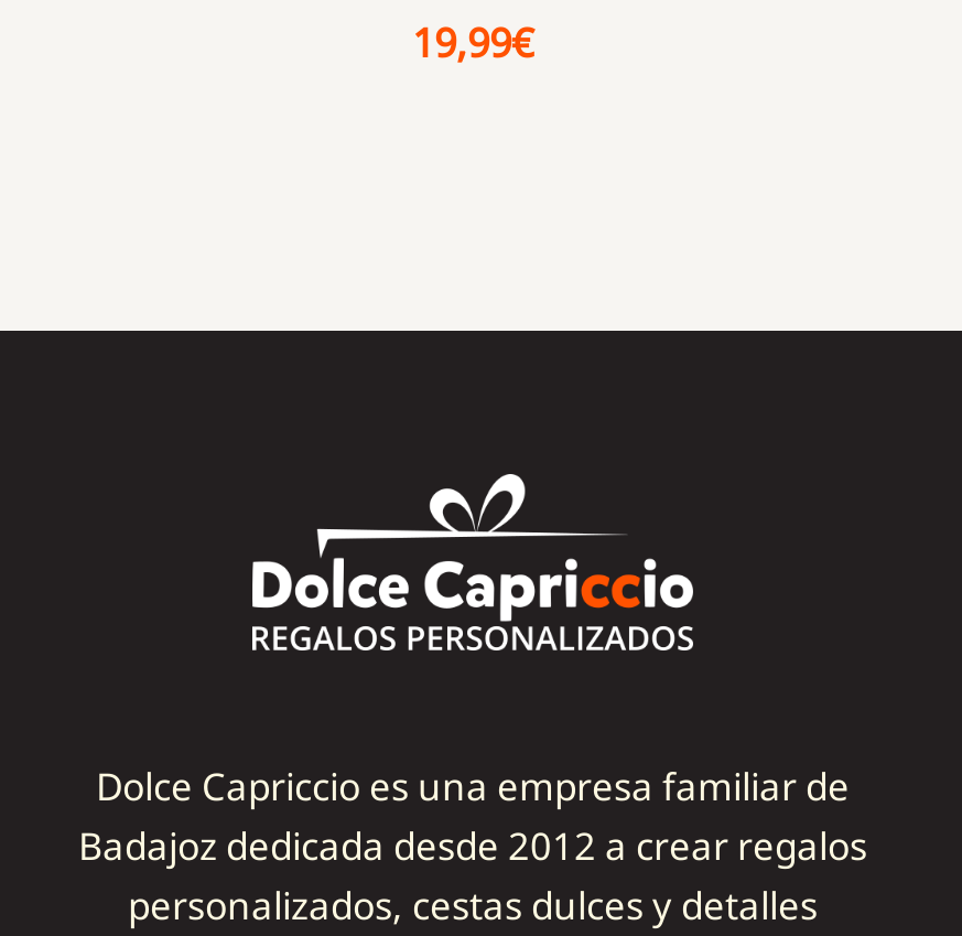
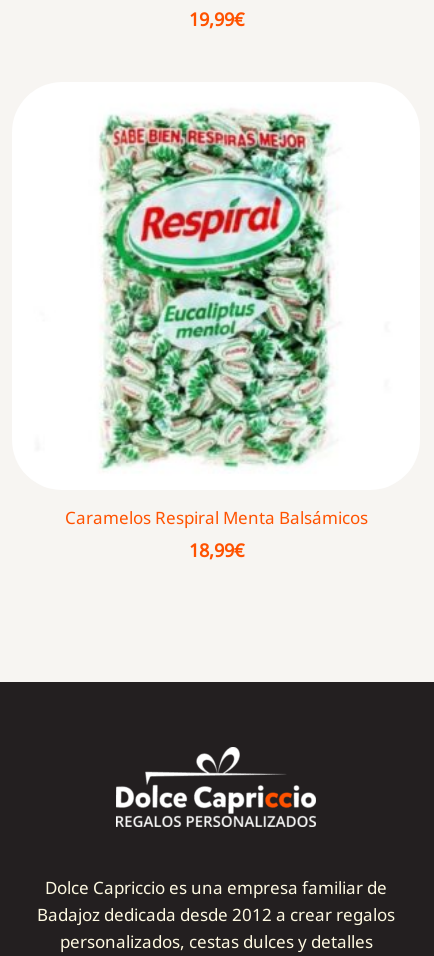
+ [image]
+ Caramelos Respiral Menta Balsámicos
+ 18,99€
